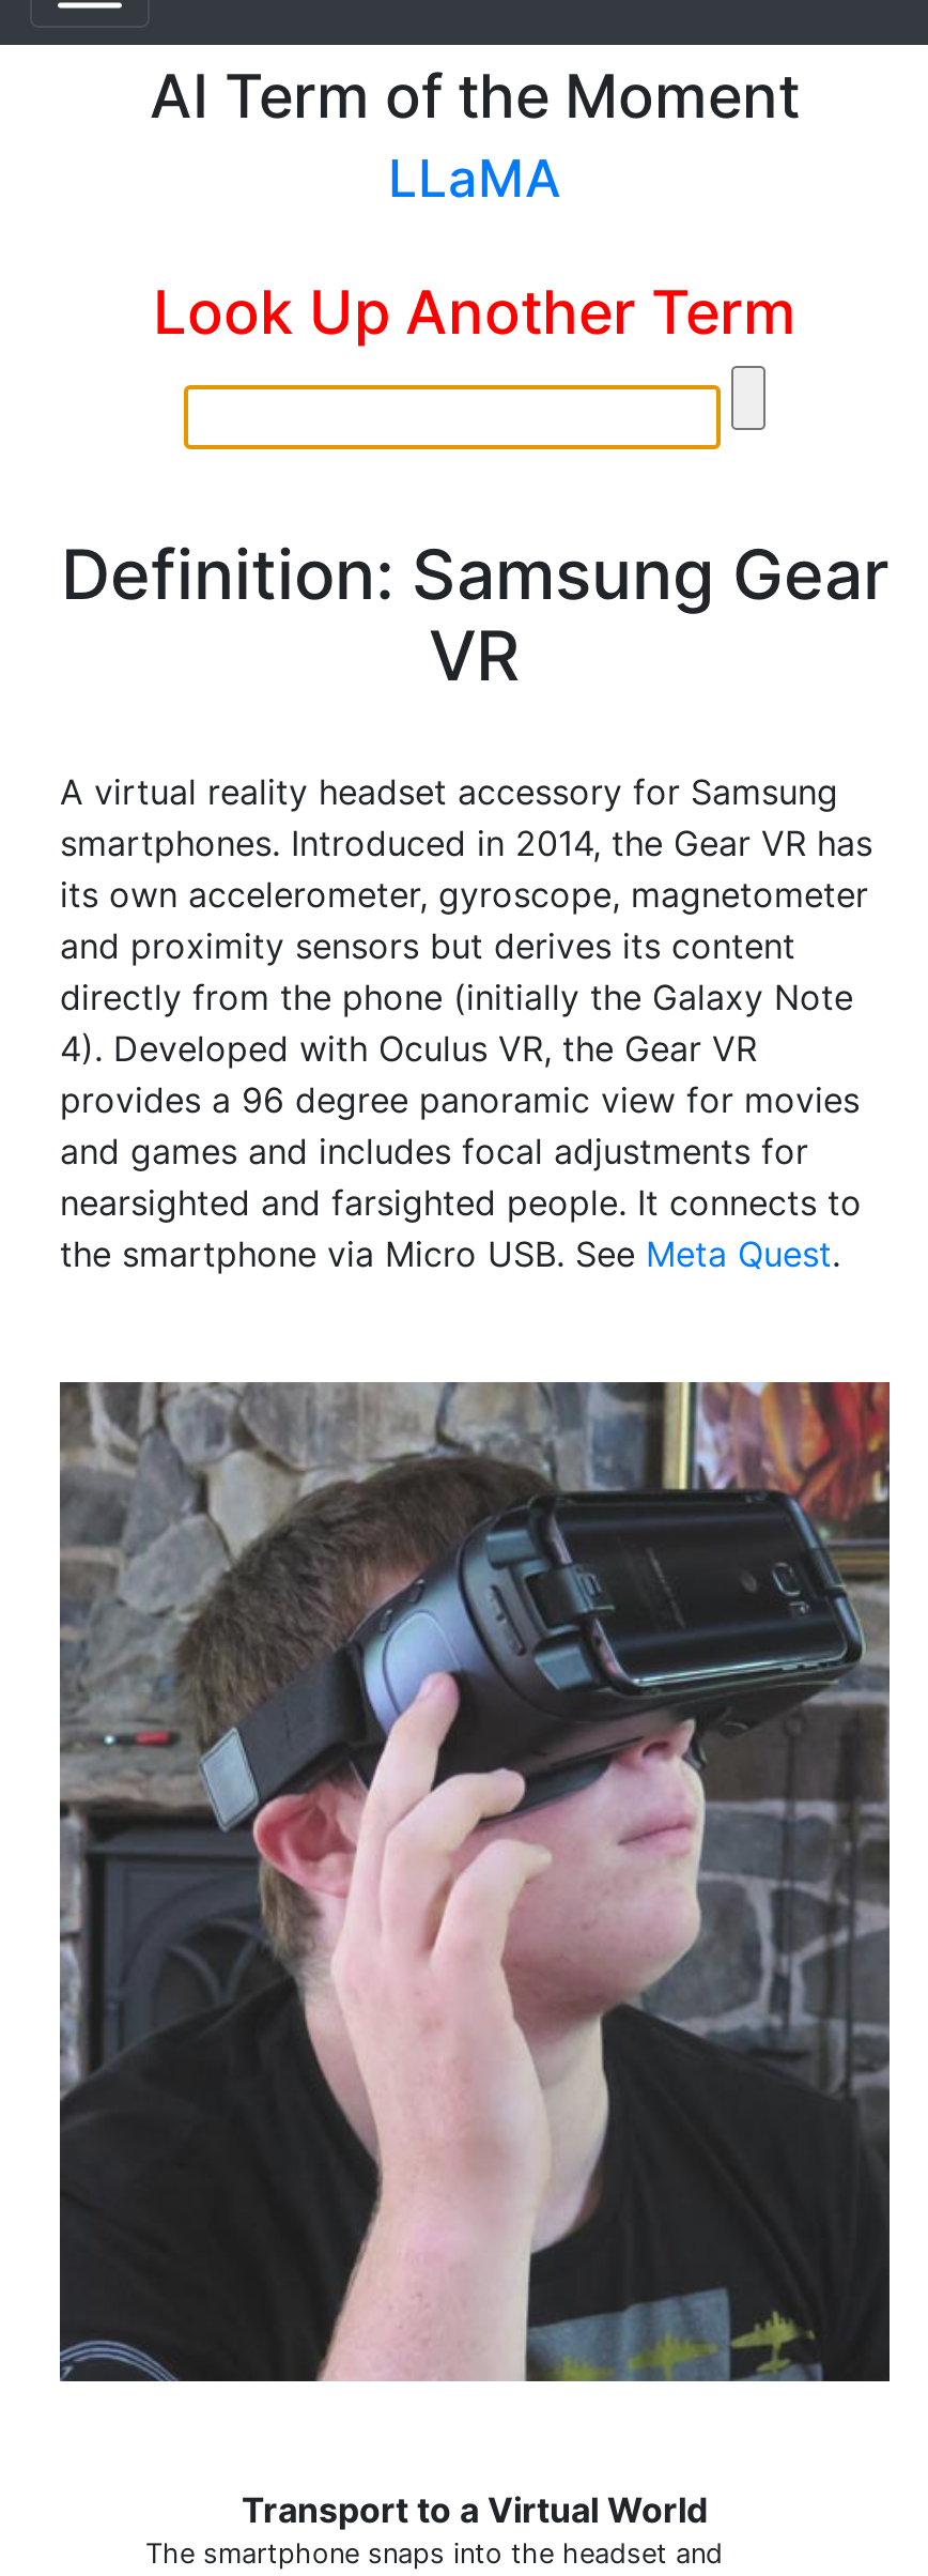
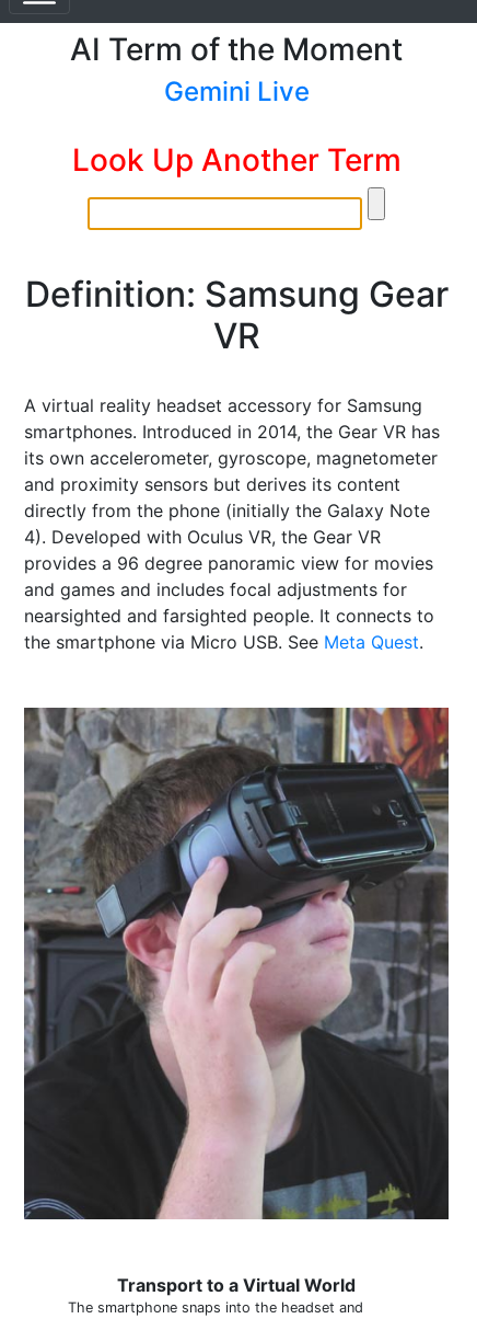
- LLaMA
+ Gemini Live
